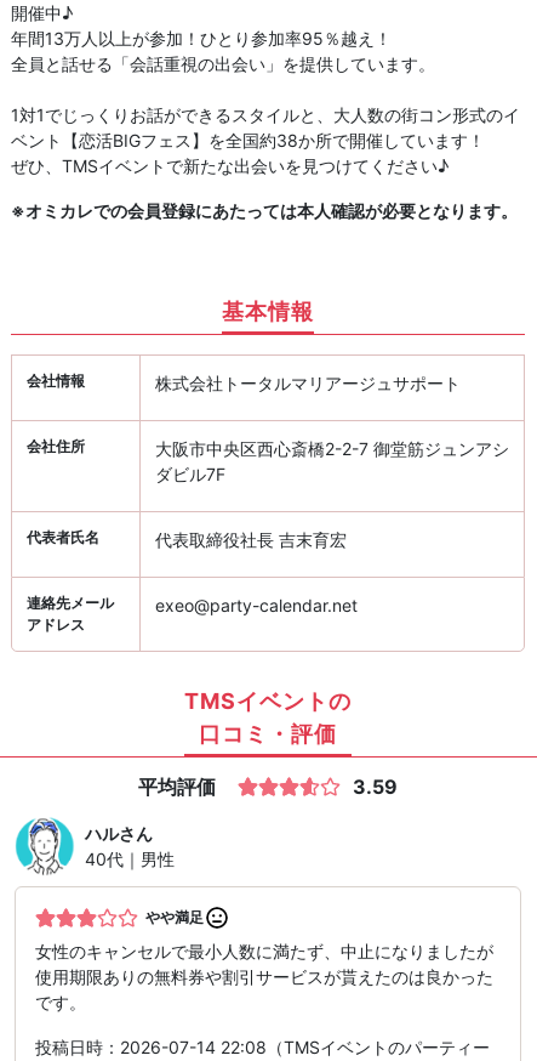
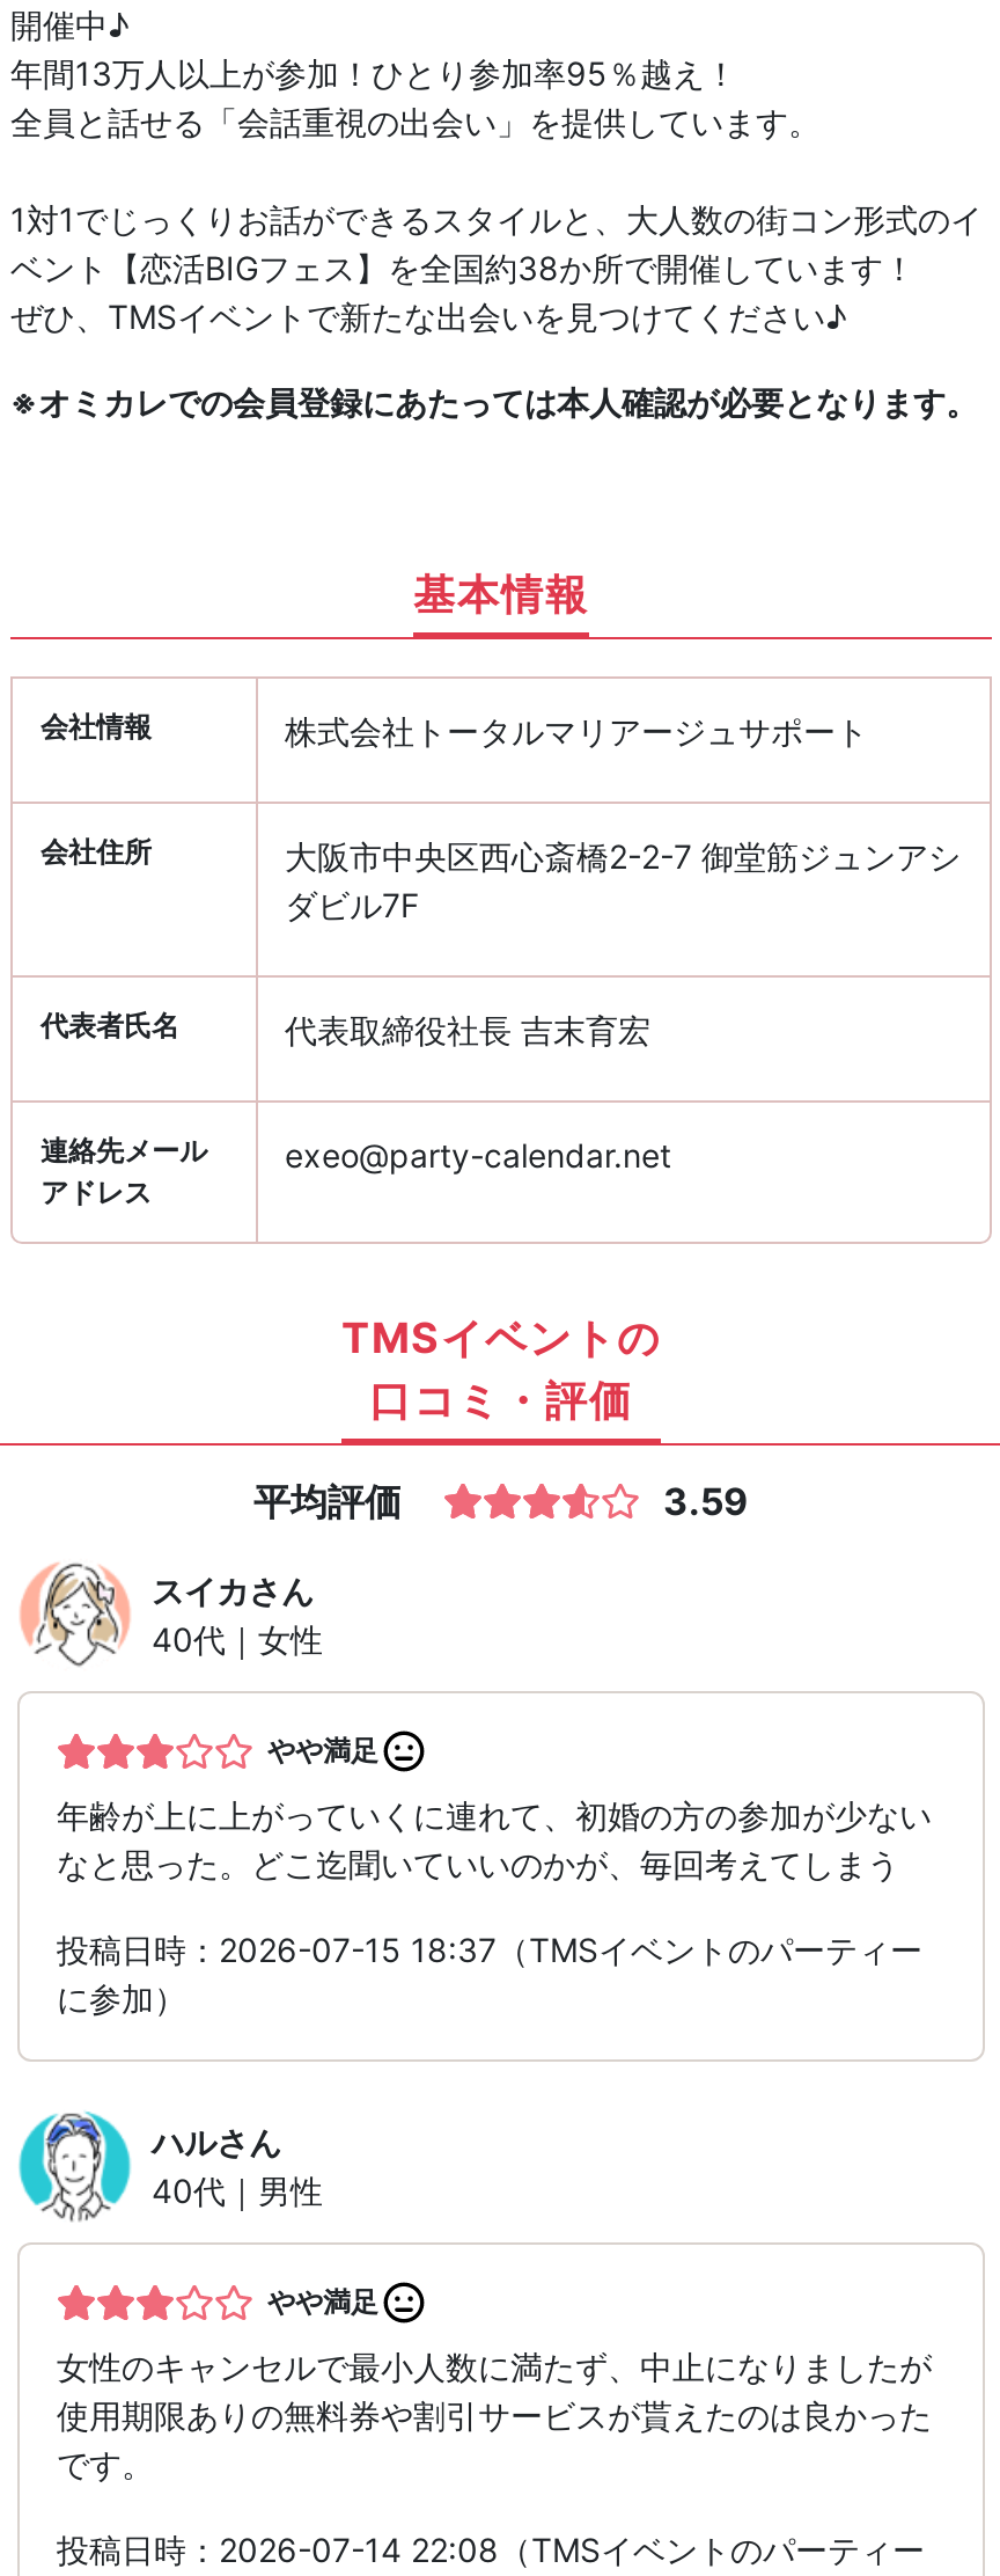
+ [image]
+ スイカさん
+ 40代｜女性
+ やや満足
+ 年齢が上に上がっていくに連れて、初婚の方の参加が少ない
+ なと思った。どこ迄聞いていいのかが、毎回考えてしまう
+ 投稿日時：2026-07-15 18:37（TMSイベントのパーティー
+ に参加）
